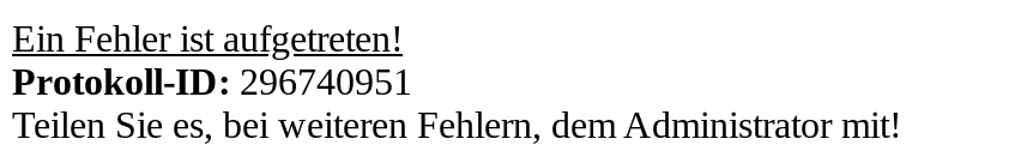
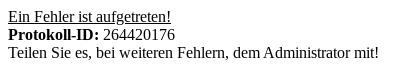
- Protokoll-ID: 296740951
+ Protokoll-ID: 264420176
